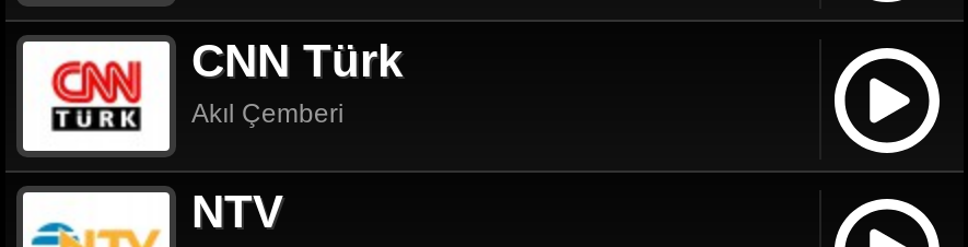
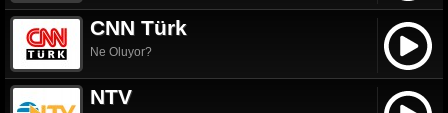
- Akıl Çemberi
+ Ne Oluyor?
